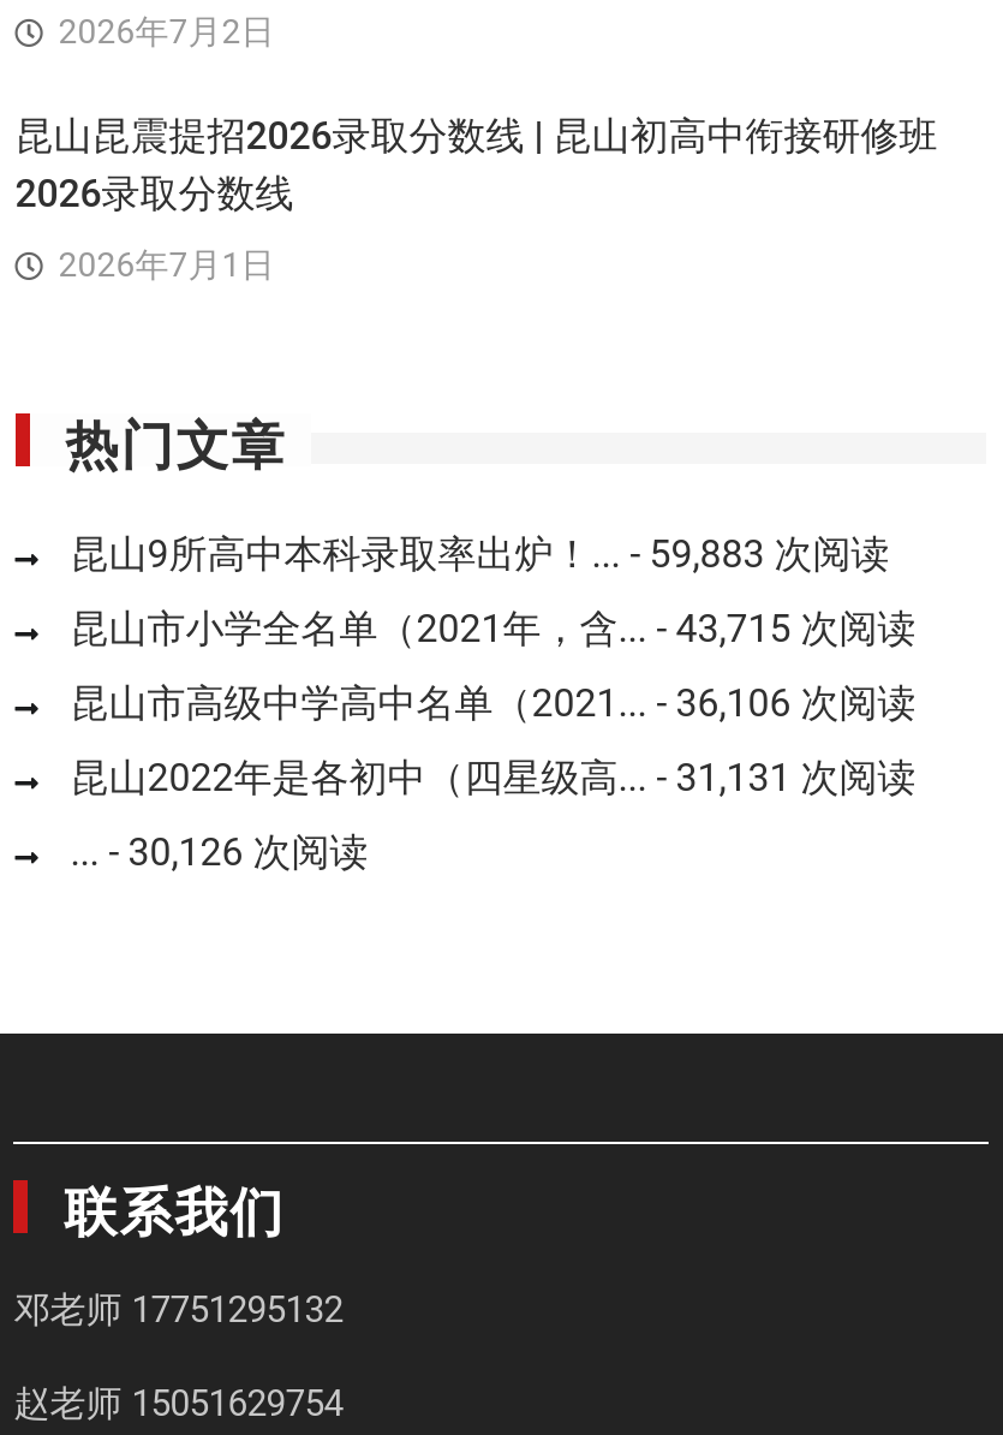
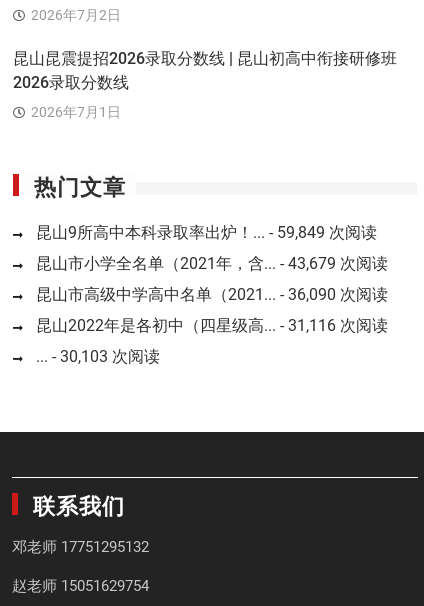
- 昆山9所高中本科录取率出炉！... - 59,883 次阅读
+ 昆山9所高中本科录取率出炉！... - 59,849 次阅读

- 昆山市小学全名单（2021年，含... - 43,715 次阅读
+ 昆山市小学全名单（2021年，含... - 43,679 次阅读

- 昆山市高级中学高中名单（2021... - 36,106 次阅读
+ 昆山市高级中学高中名单（2021... - 36,090 次阅读

- 昆山2022年是各初中（四星级高... - 31,131 次阅读
+ 昆山2022年是各初中（四星级高... - 31,116 次阅读

- ... - 30,126 次阅读
+ ... - 30,103 次阅读
